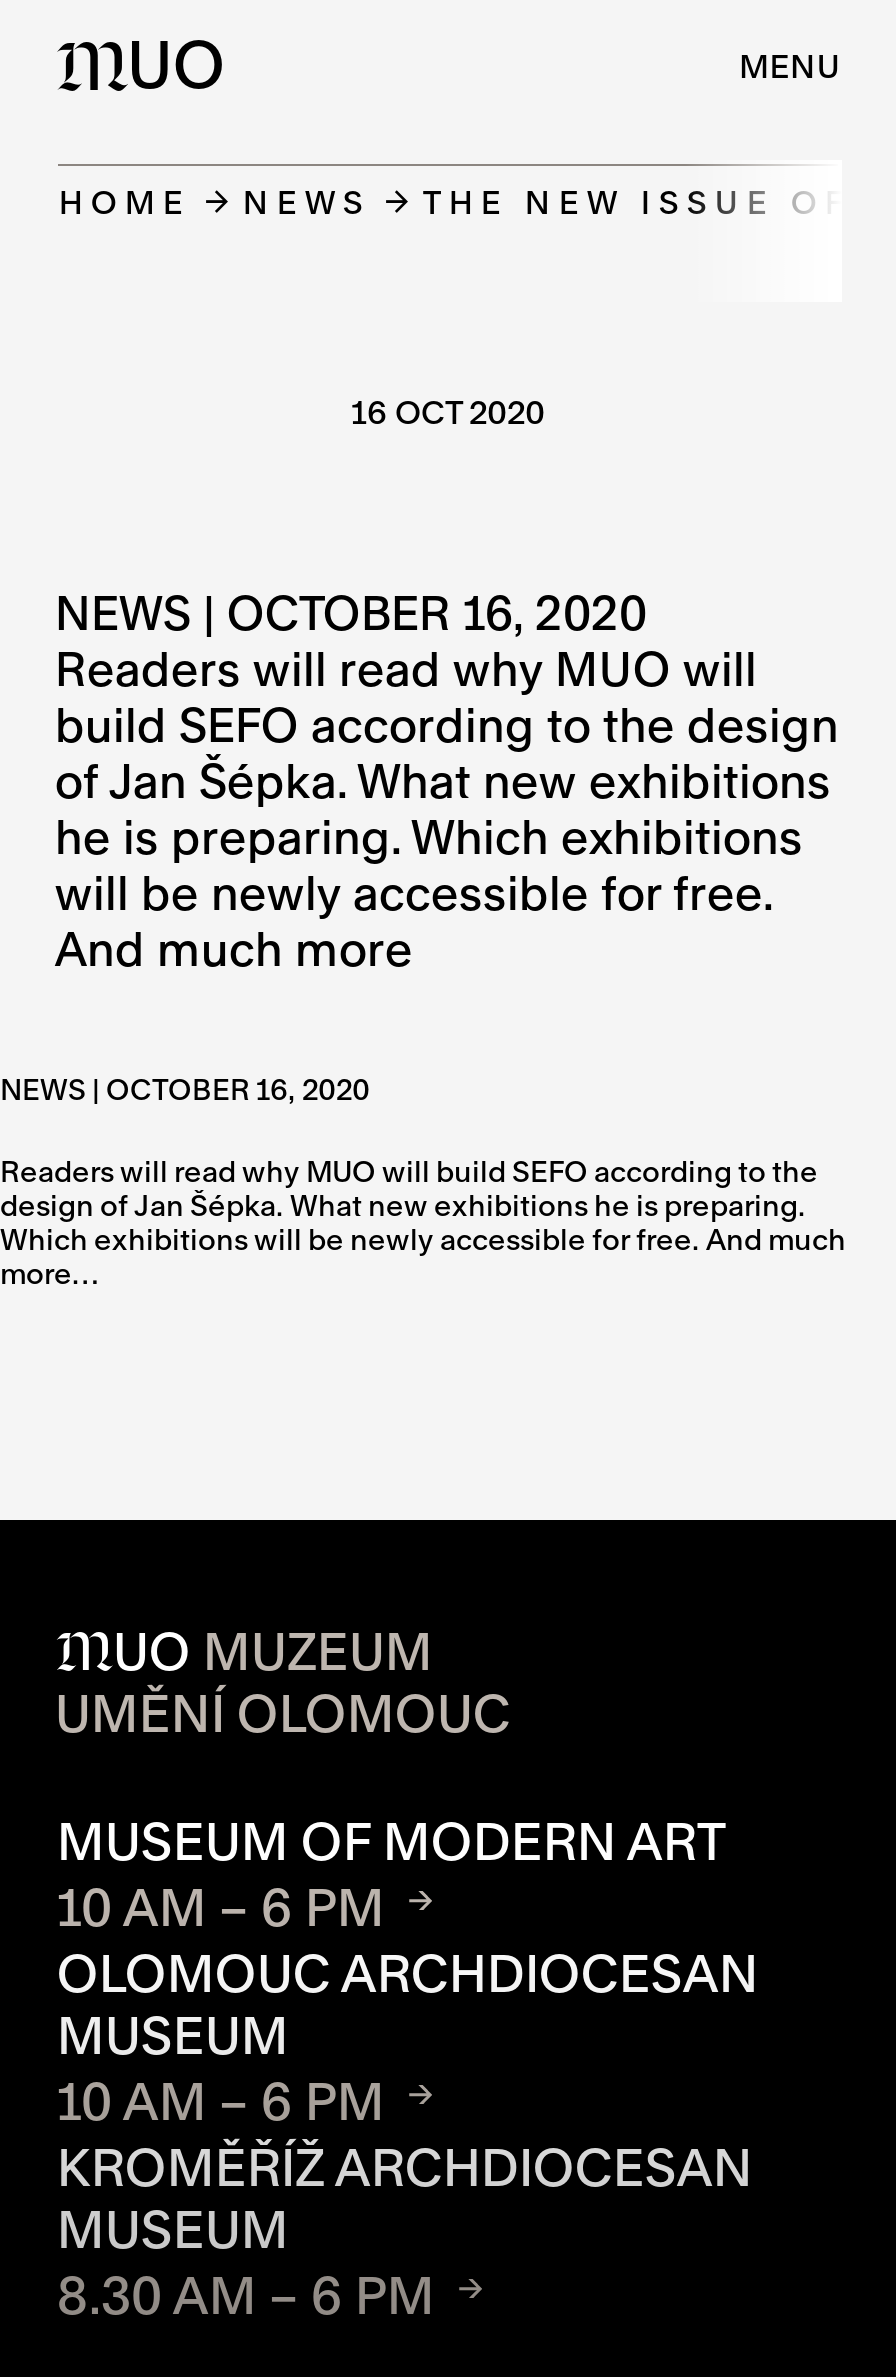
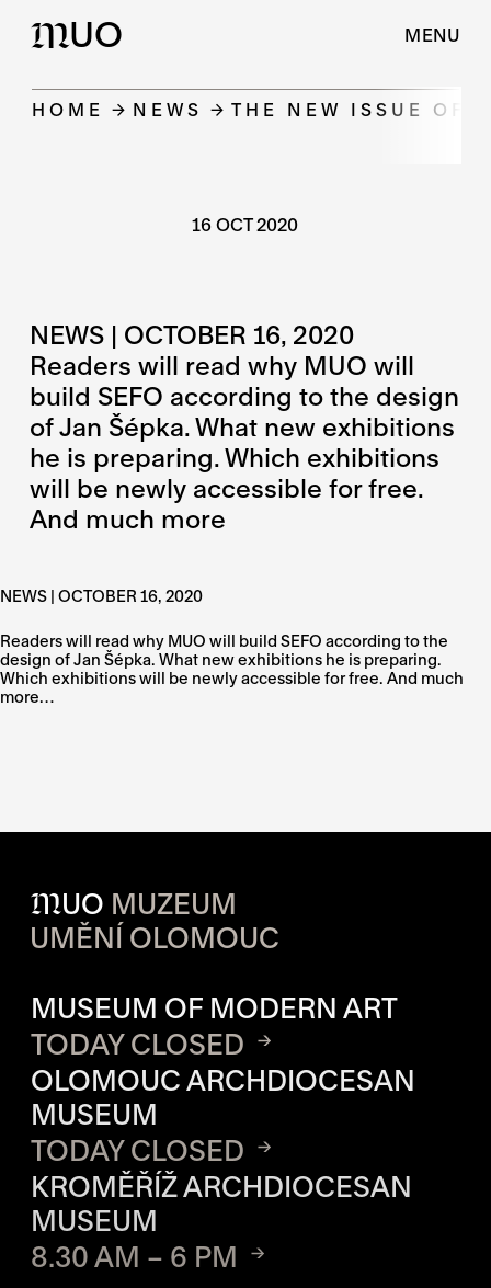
- 10 AM – 6 PM
+ TODAY CLOSED

- 10 AM – 6 PM
+ TODAY CLOSED
